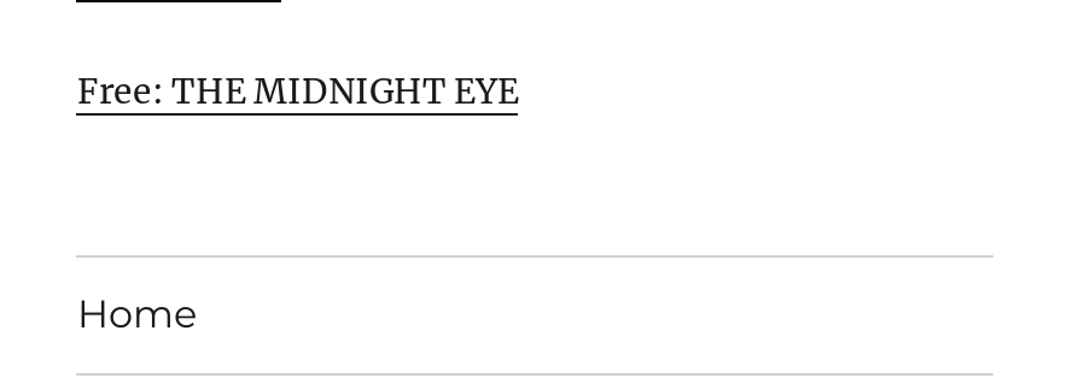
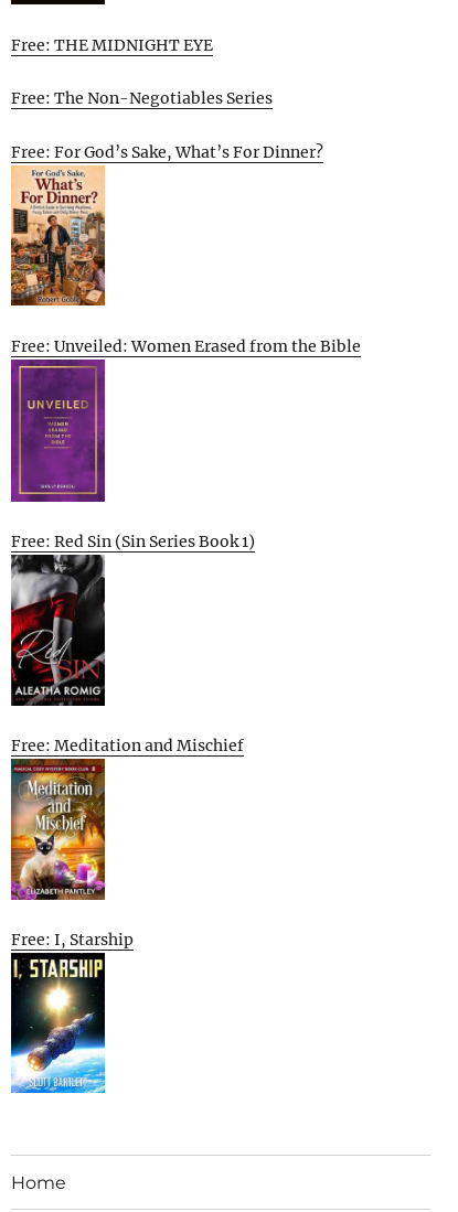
+ [image]
+ Free: Unveiled: Women Erased from the Bible

+ [image]
+ Free: Red Sin (Sin Series Book 1)

+ [image]
+ Free: Meditation and Mischief

+ [image]
+ Free: I, Starship

+ [image]

+ Free: The Non-Negotiables Series
+ Free: For God’s Sake, What’s For Dinner?
